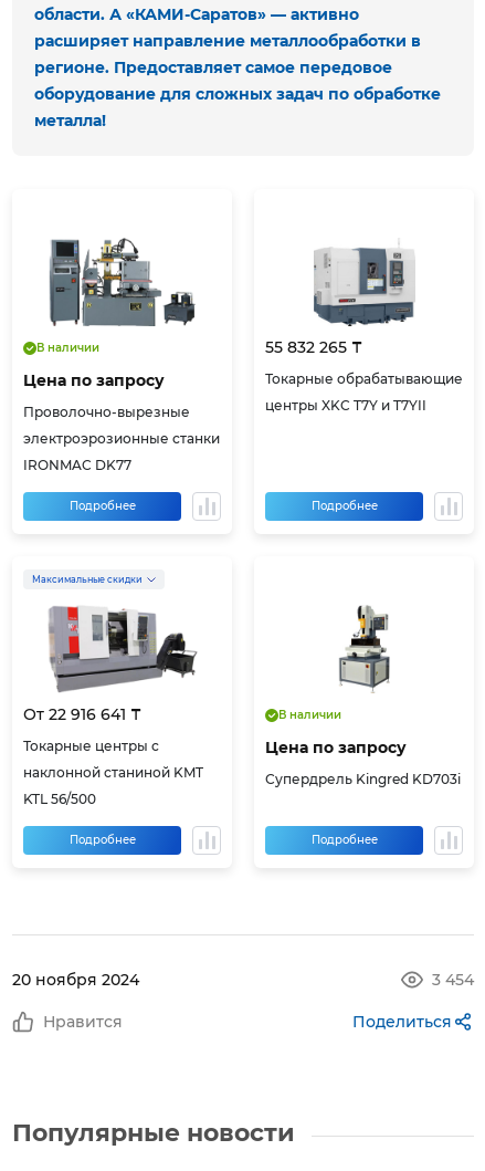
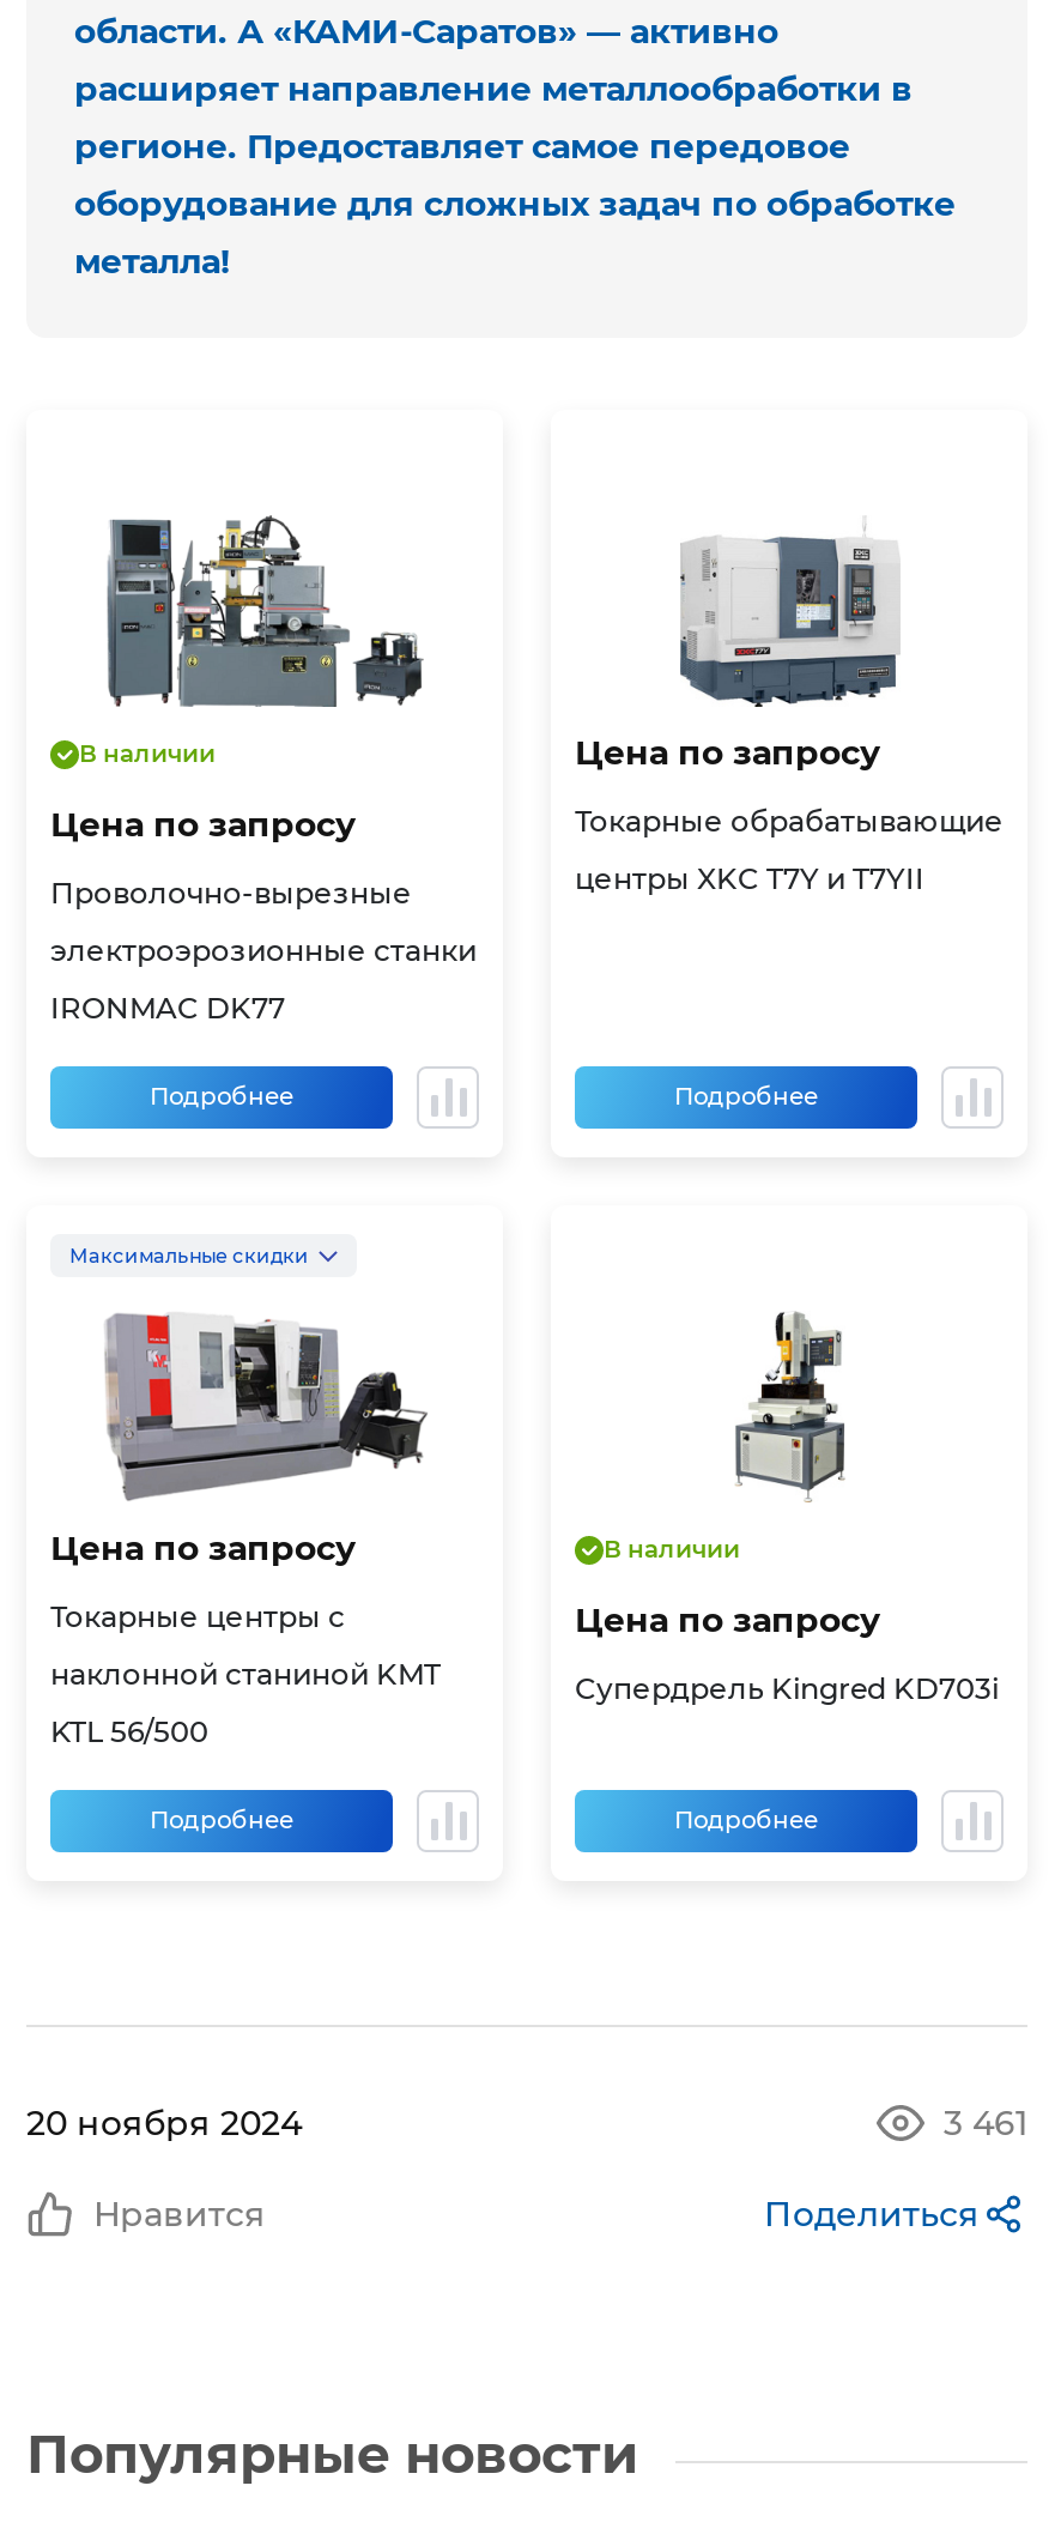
- 55 832 265 ₸
+ Цена по запросу

- От 22 916 641 ₸
+ Цена по запросу

- 3 454
+ 3 461
